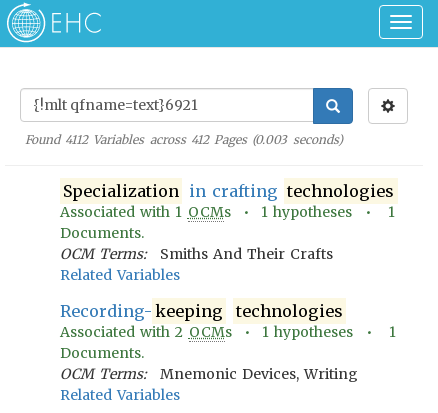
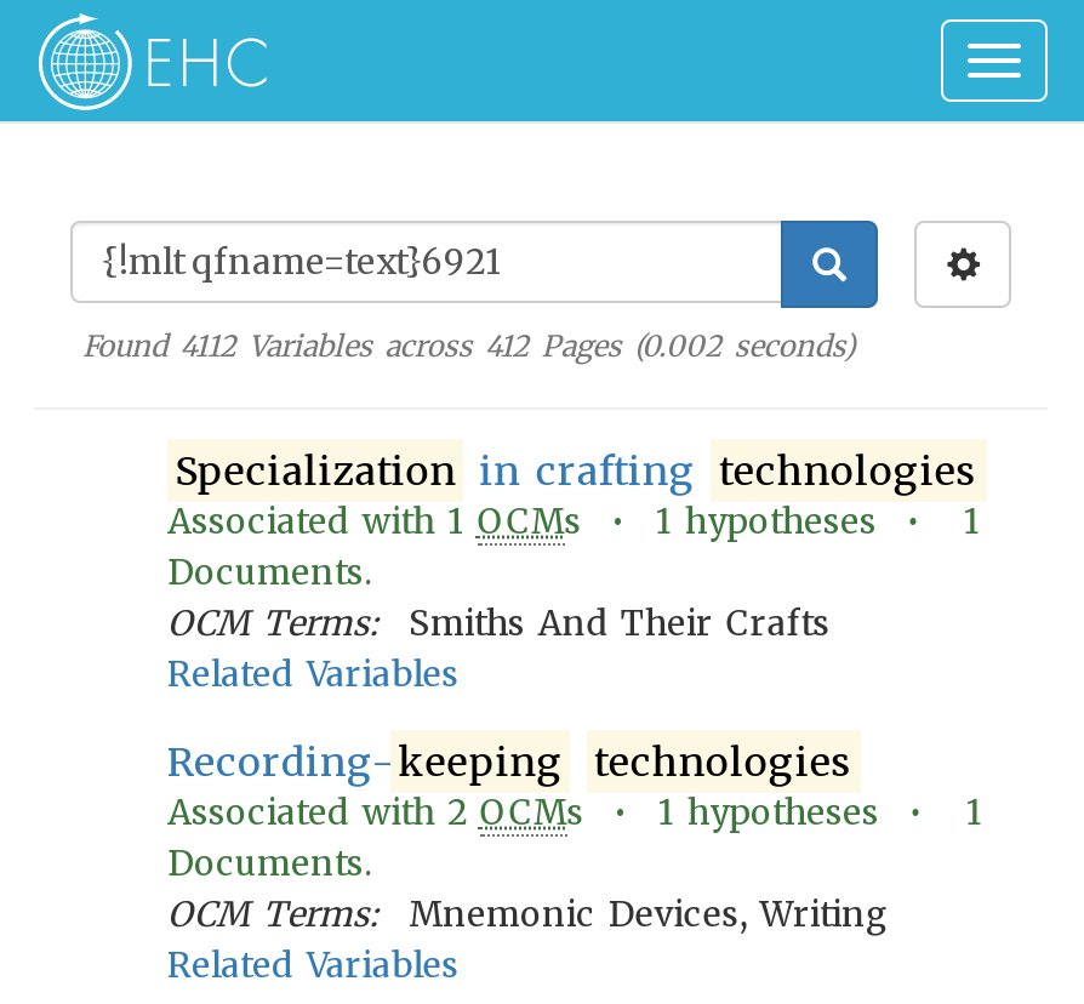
- Found 4112 Variables across 412 Pages (0.003 seconds)
+ Found 4112 Variables across 412 Pages (0.002 seconds)
